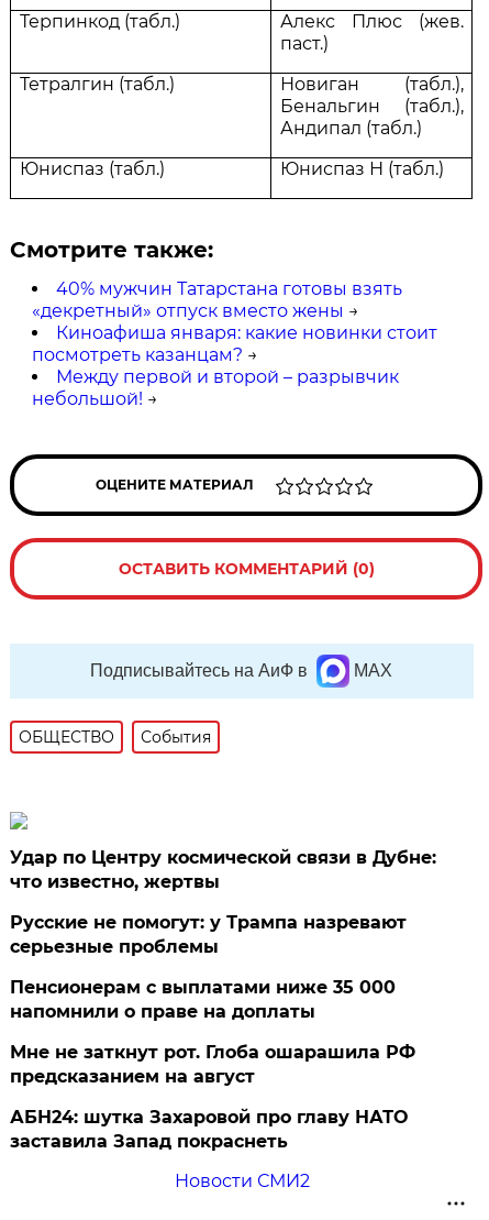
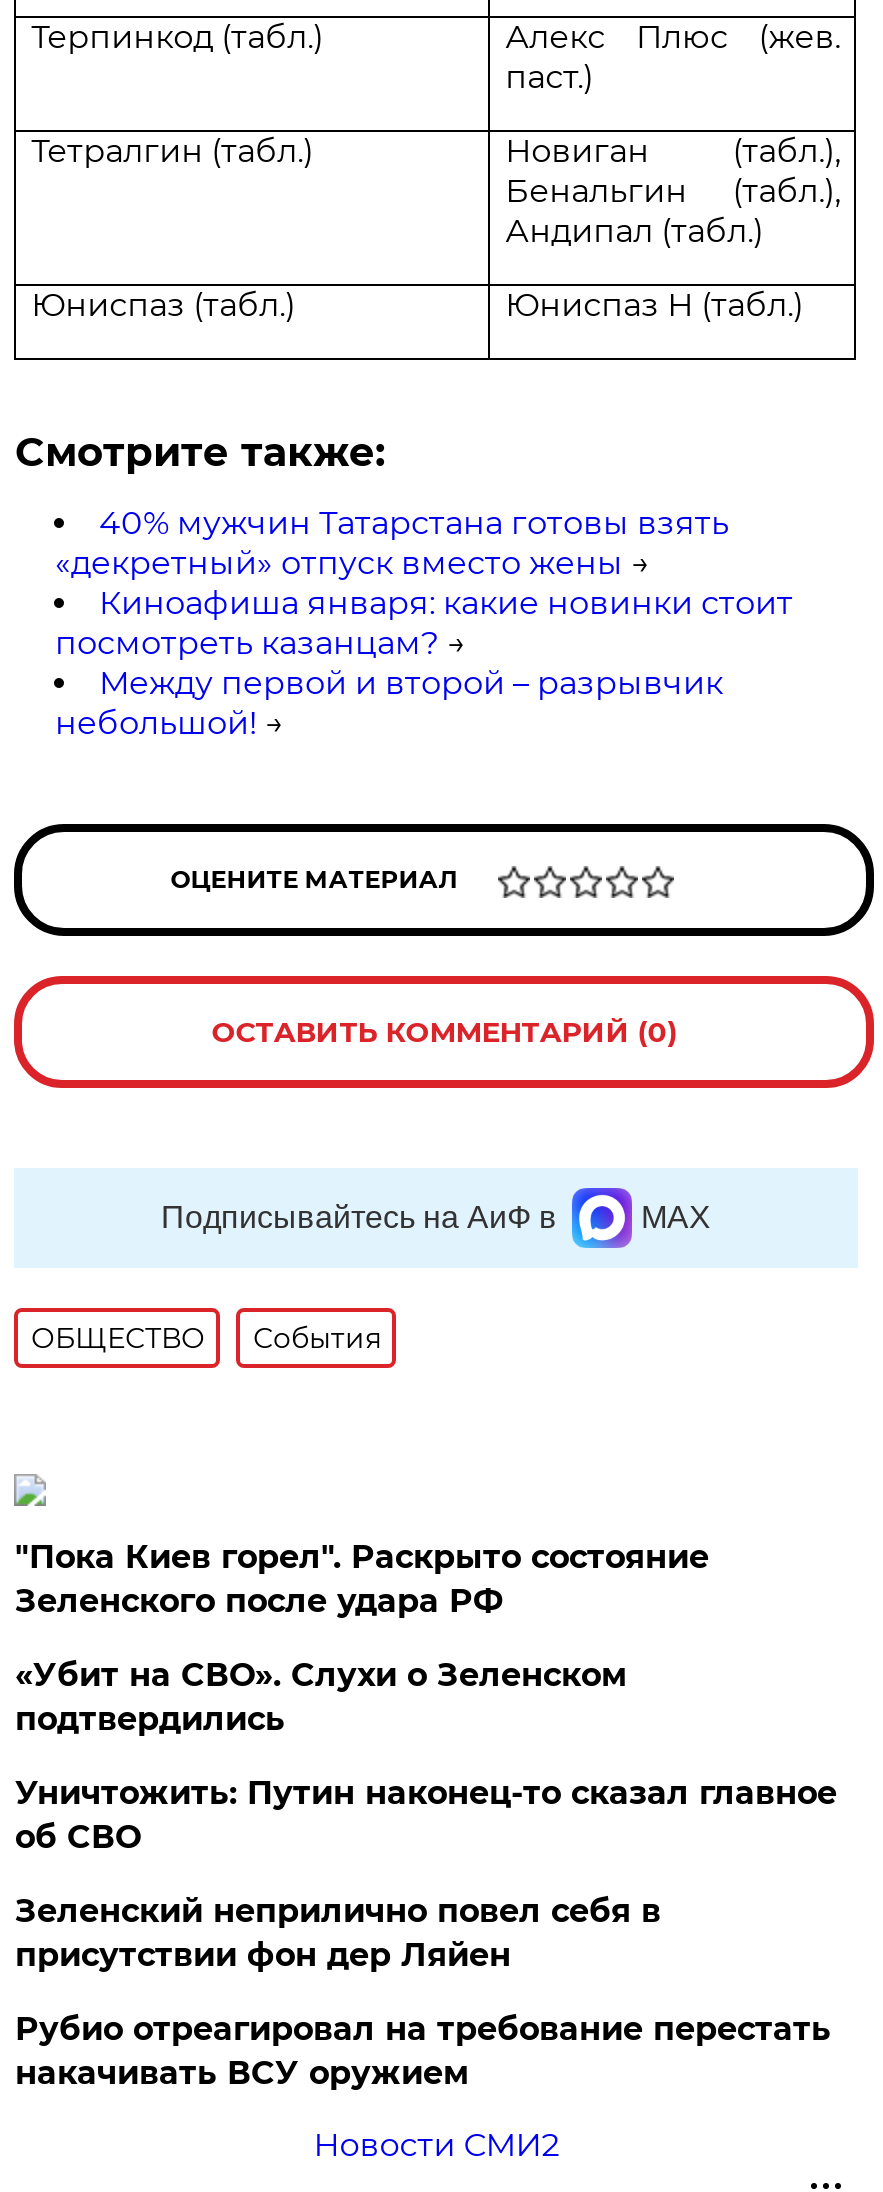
- Удар по Центру космической связи в Дубне:
- что известно, жертвы
+ "Пока Киев горел". Раскрыто состояние
+ Зеленского после удара РФ

- Русские не помогут: у Трампа назревают
- серьезные проблемы
+ «Убит на СВО». Слухи о Зеленском
+ подтвердились

- Пенсионерам с выплатами ниже 35 000
- напомнили о праве на доплаты
+ Уничтожить: Путин наконец-то сказал главное
+ об СВО

- Мне не заткнут рот. Глоба ошарашила РФ
- предсказанием на август
+ Зеленский неприлично повел cебя в
+ присутствии фон дер Ляйен

- АБН24: шутка Захаровой про главу НАТО
- заставила Запад покраснеть
+ Рубио отреагировал на требование перестать
+ накачивать ВСУ оружием
